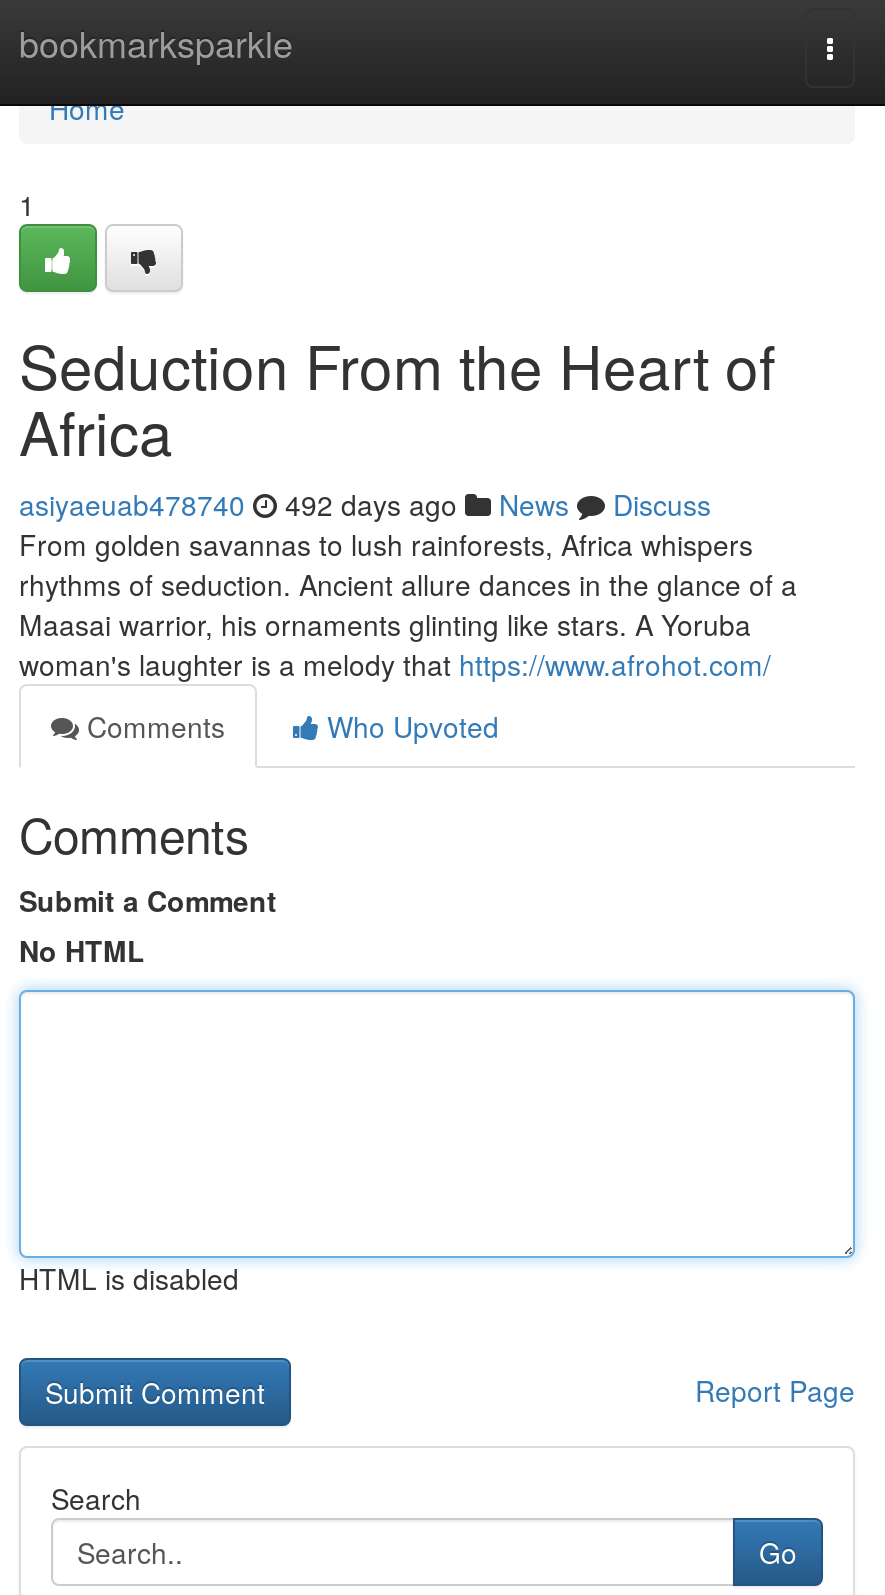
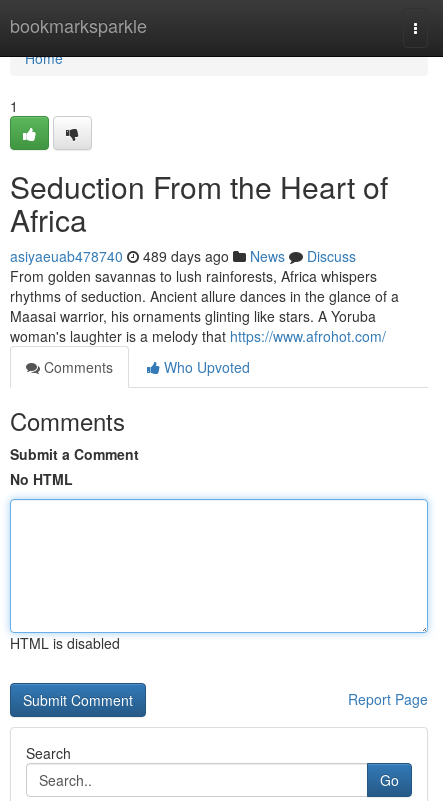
- asiyaeuab478740 492 days ago News Discuss
+ asiyaeuab478740 489 days ago News Discuss
